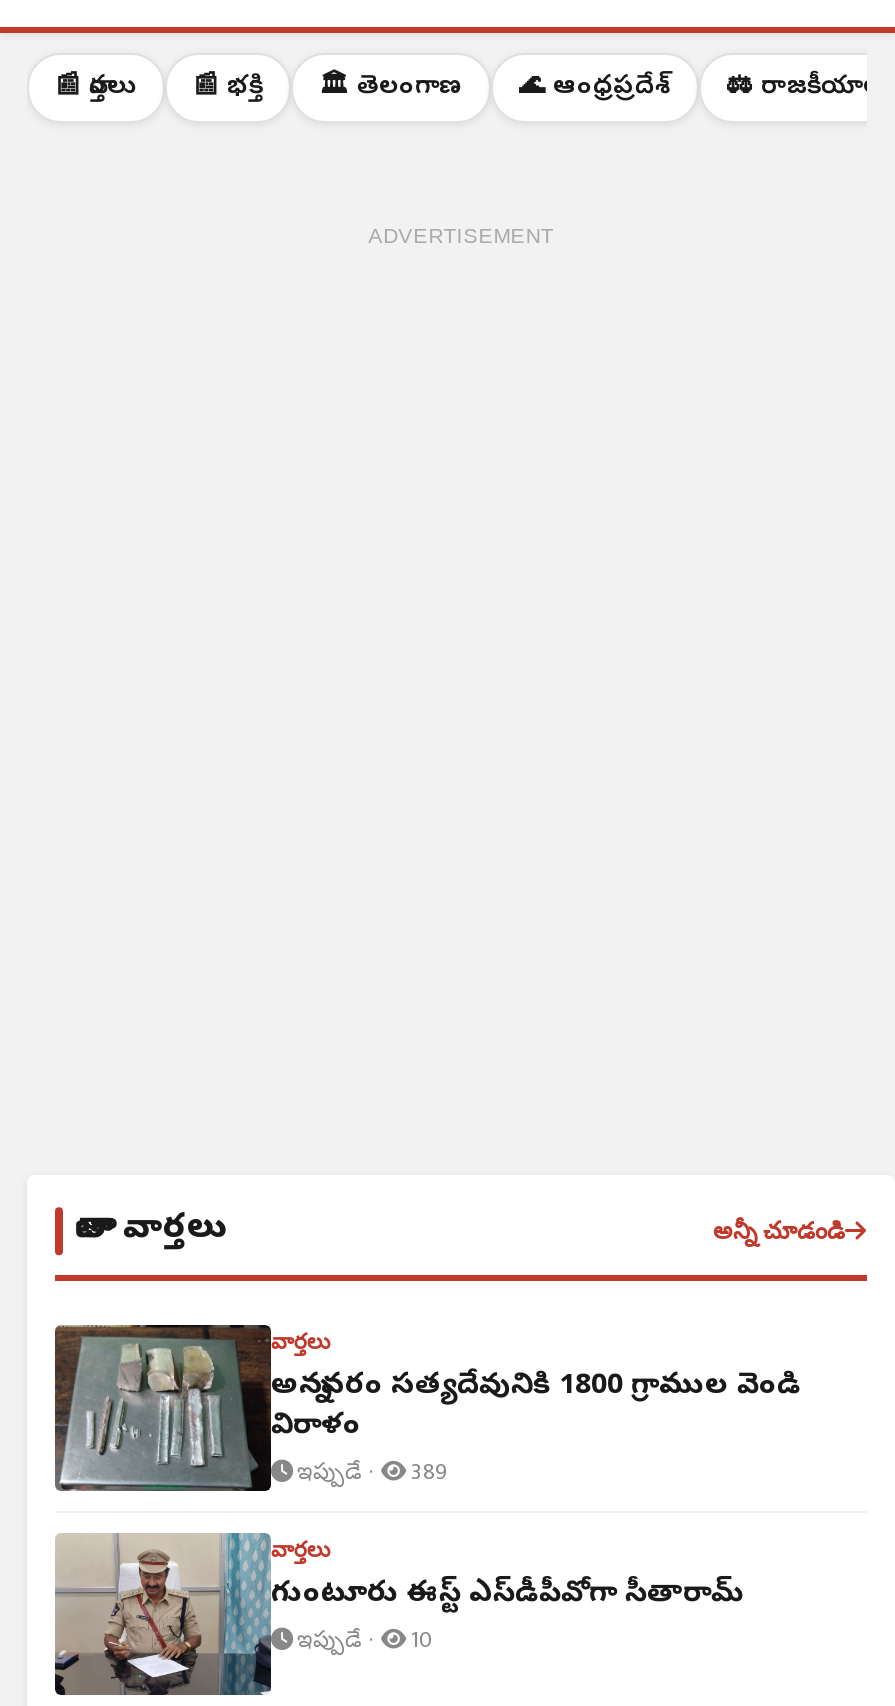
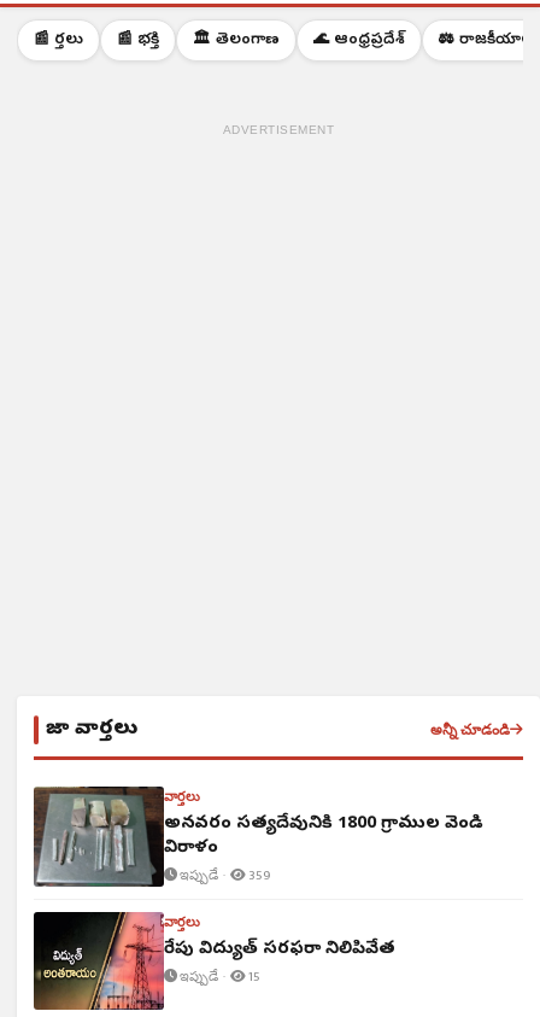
- ఇప్పుడే · 389
+ ఇప్పుడే · 359

- [image]
- గుంటూరు ఈస్ట్ ఎస్‌డీపీవోగా సీతారామ్
+ [image]
+ రేపు విద్యుత్ సరఫరా నిలిపివేత

- ఇప్పుడే · 10
+ ఇప్పుడే · 15
